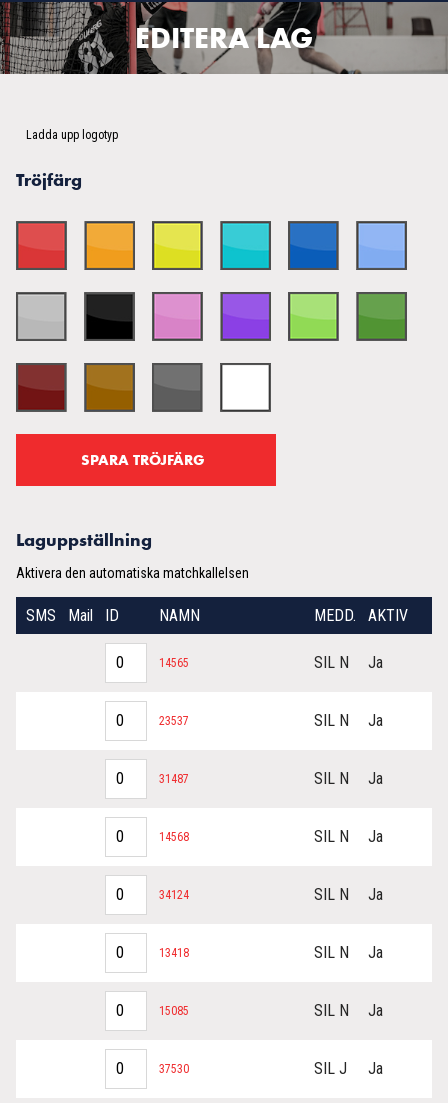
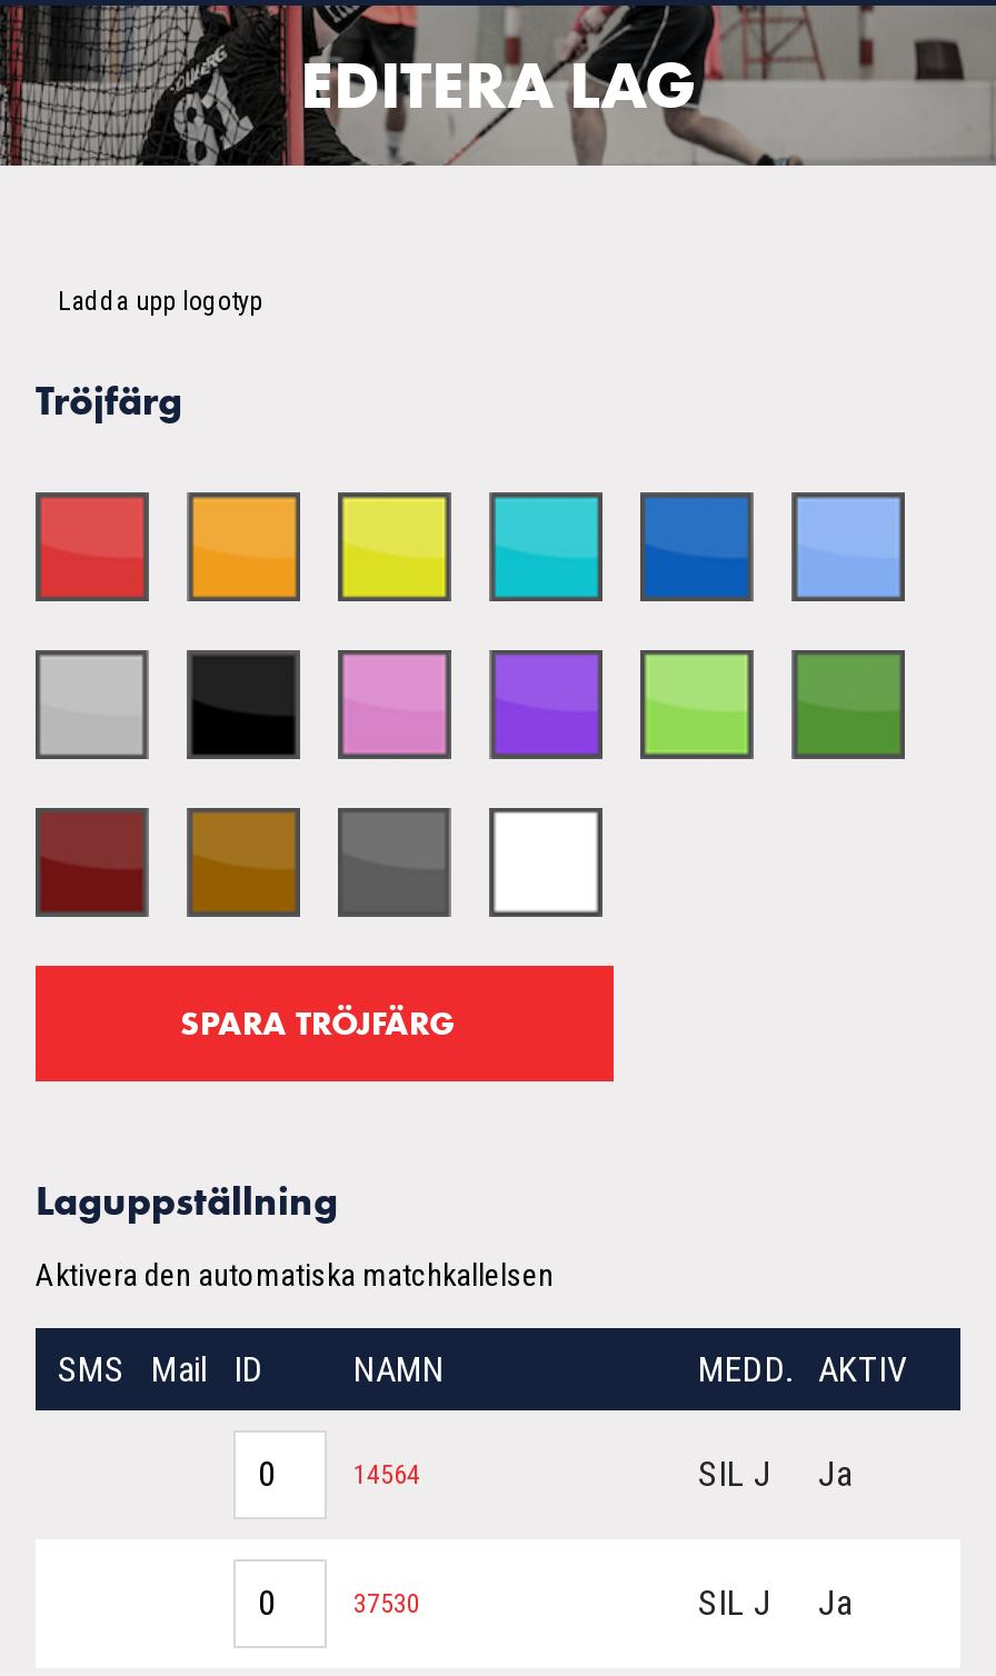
- 14565
- SIL N
- Ja
- 23537
- SIL N
- Ja
- 31487
- SIL N
- Ja
- 14568
- SIL N
- Ja
- 34124
- SIL N
- Ja
- 13418
- SIL N
- Ja
- 15085
- SIL N
+ 14564
+ SIL J
